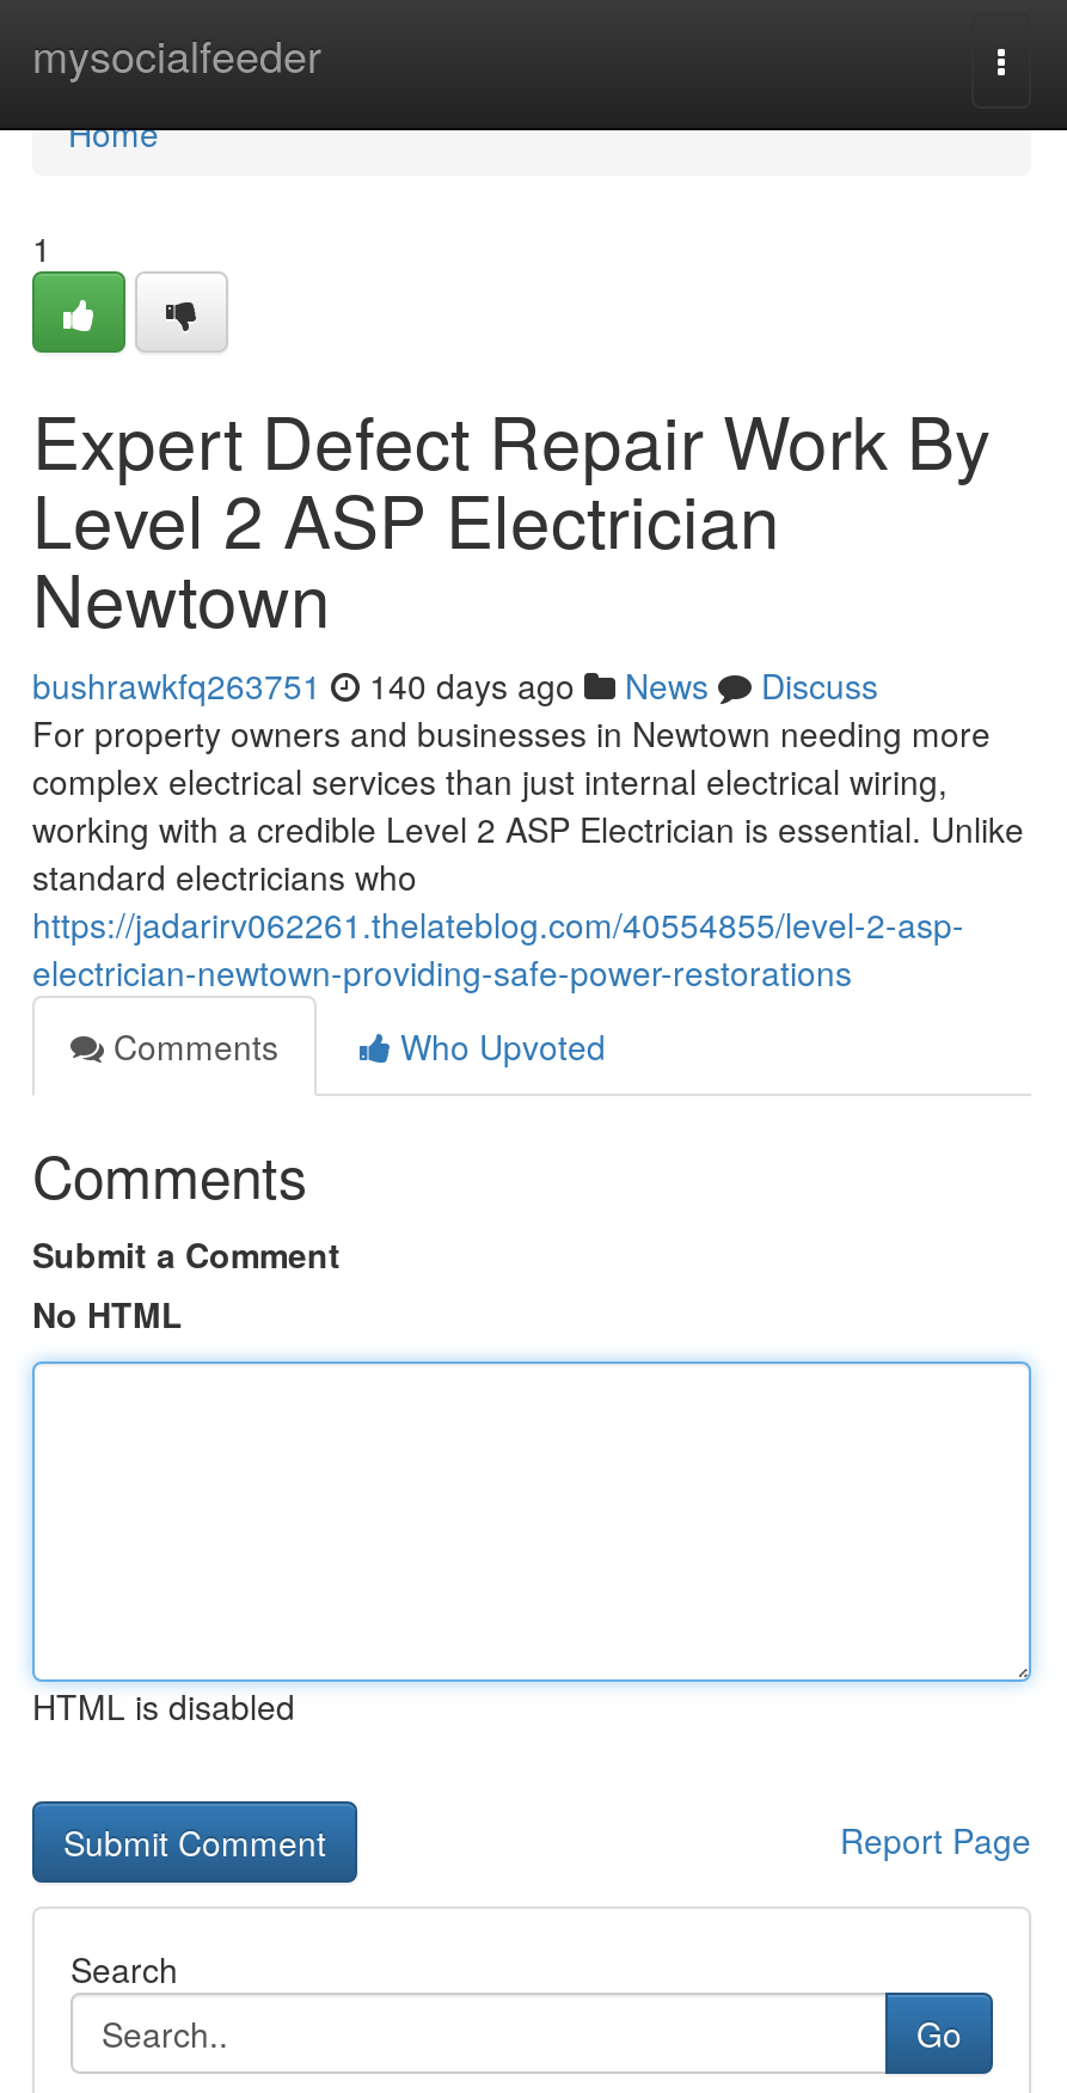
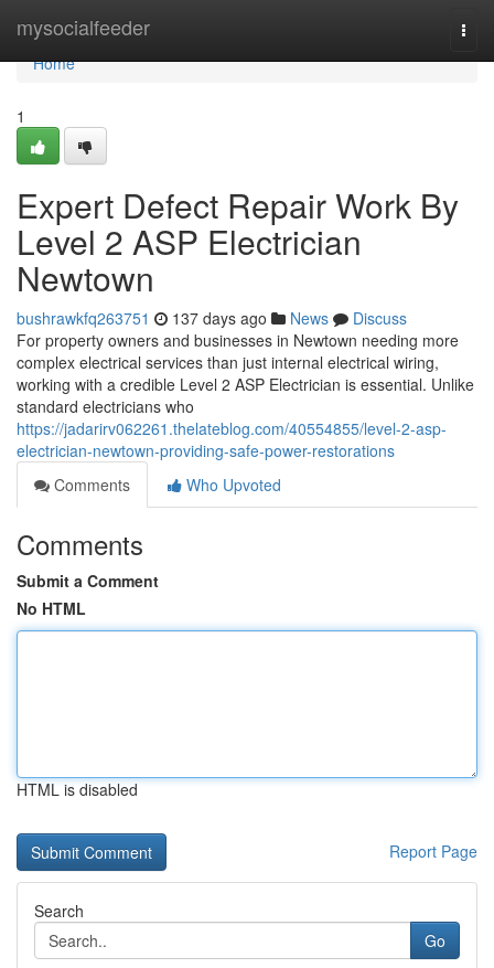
- bushrawkfq263751 140 days ago News Discuss
+ bushrawkfq263751 137 days ago News Discuss
